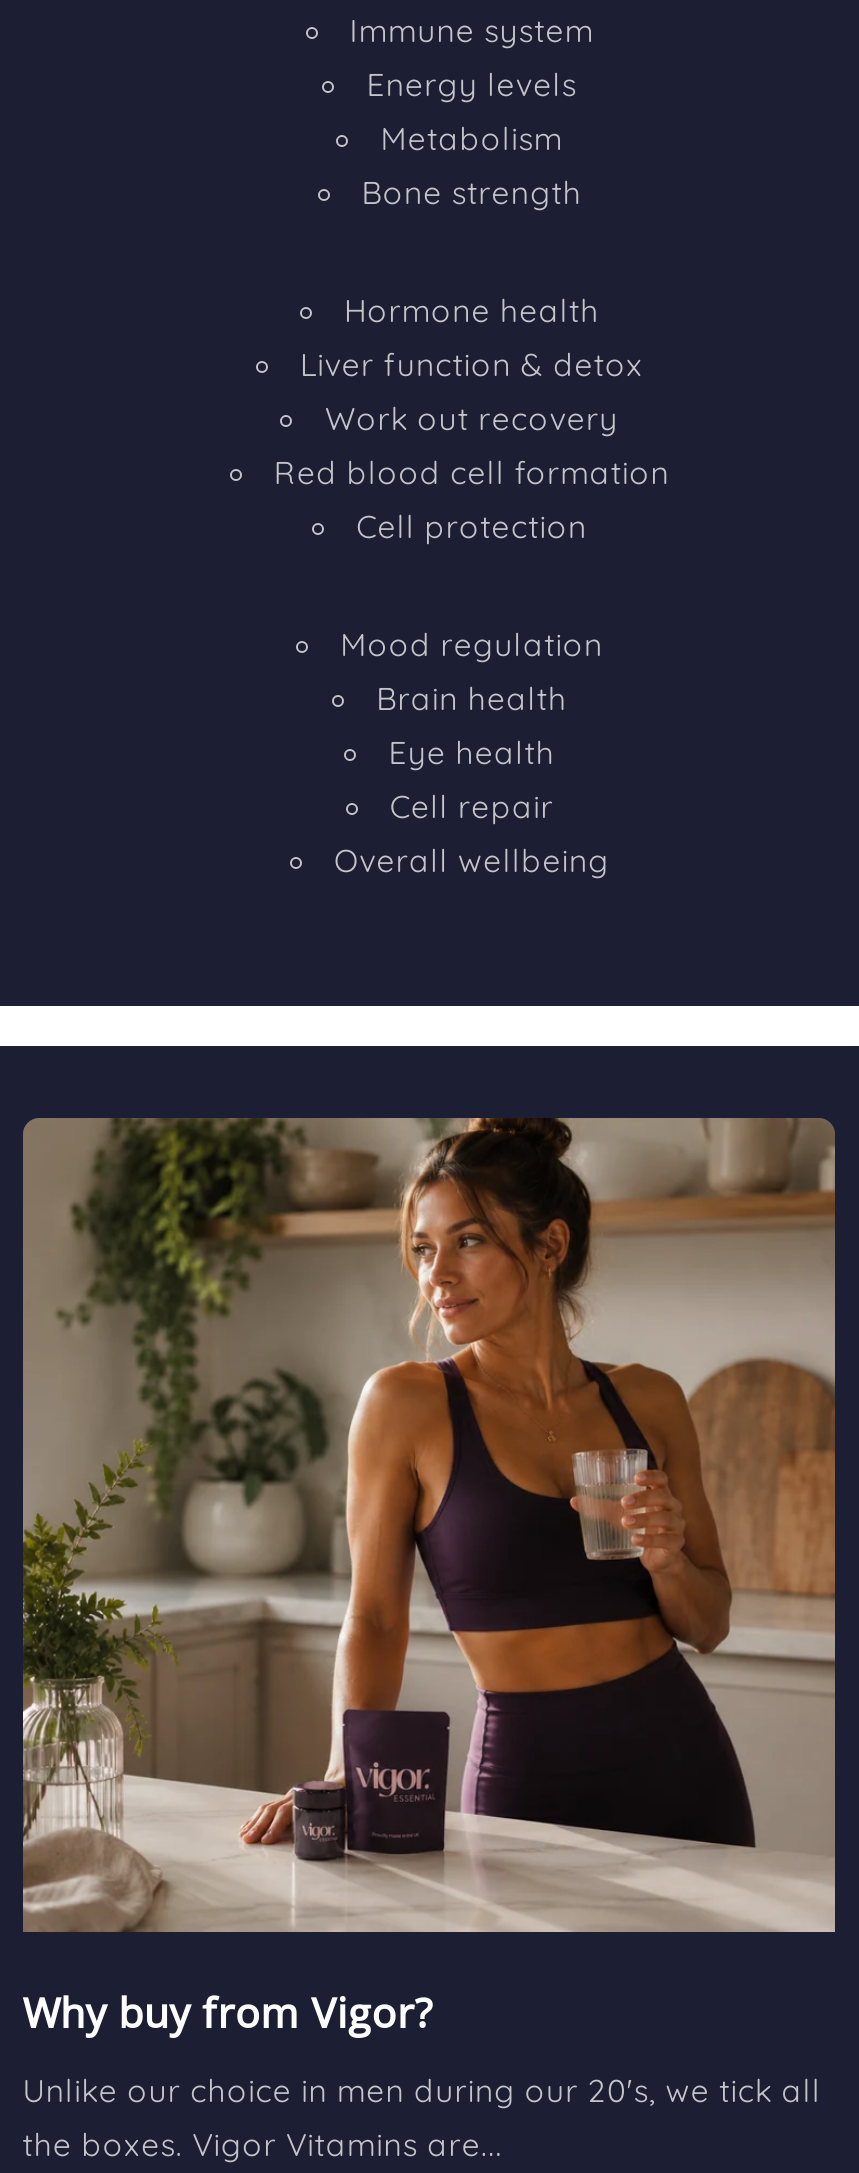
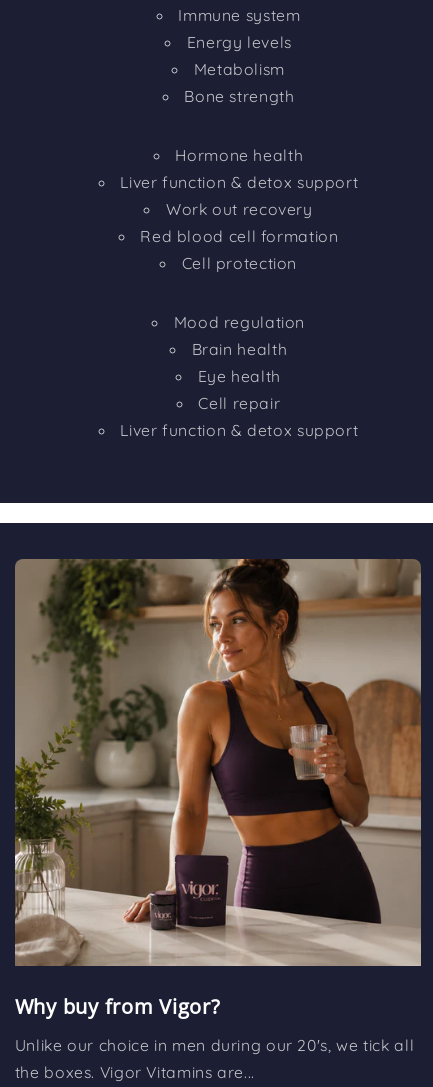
- Liver function & detox
+ Liver function & detox support

- Overall wellbeing
+ Liver function & detox support
